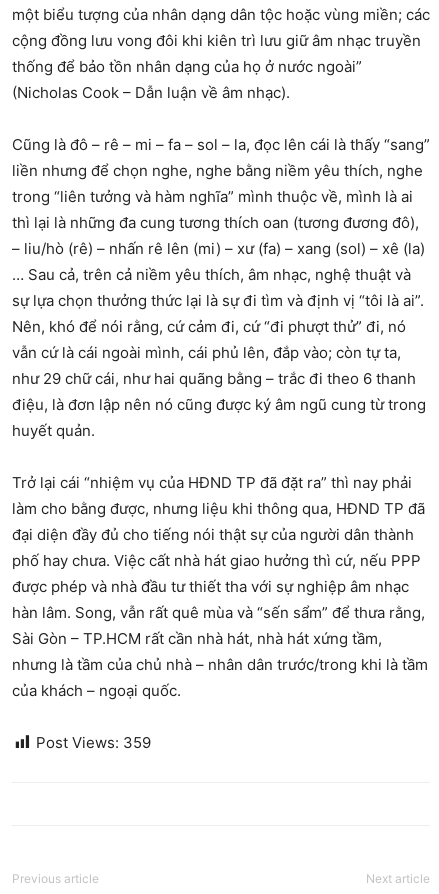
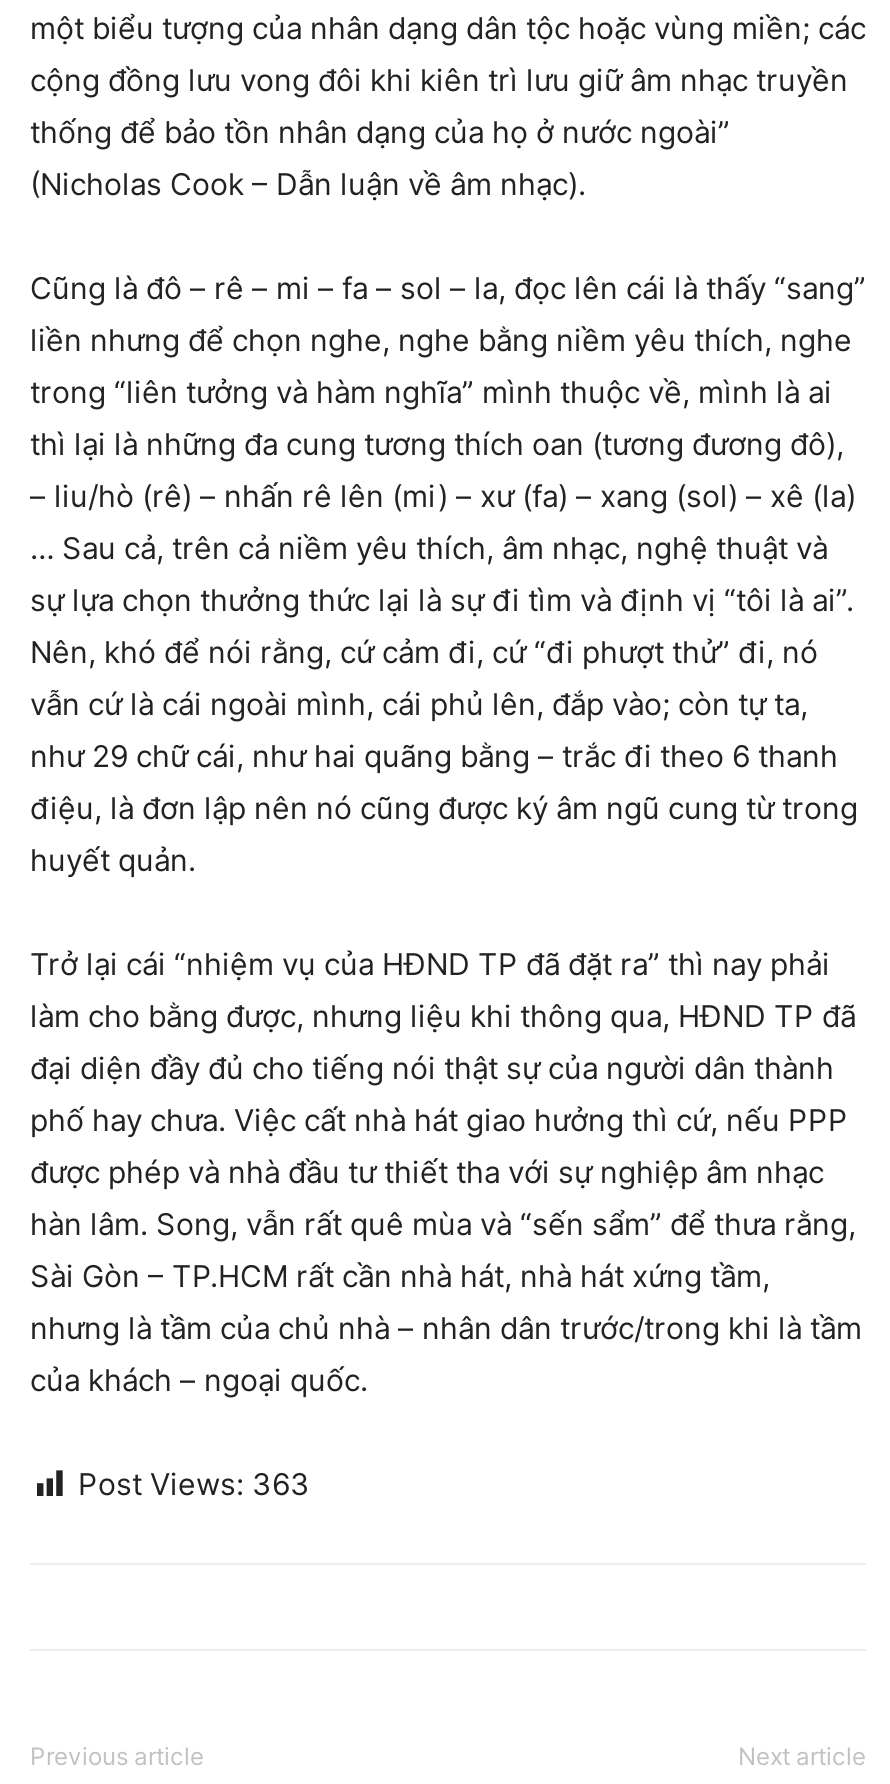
- Post Views: 359
+ Post Views: 363
